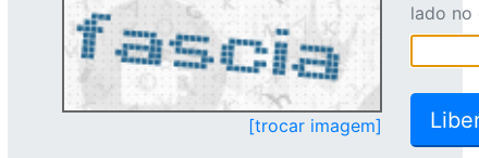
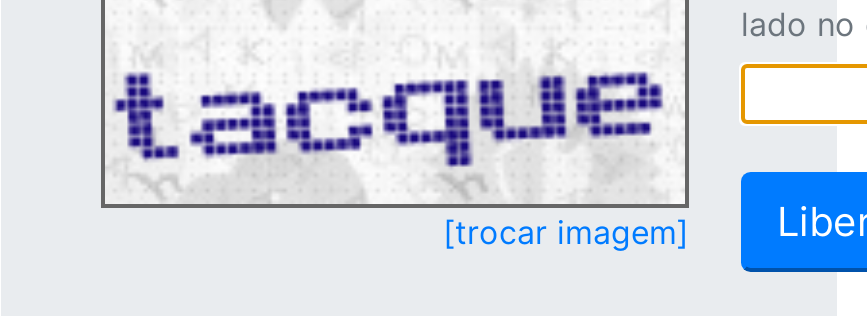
- [image]
+ [image]
